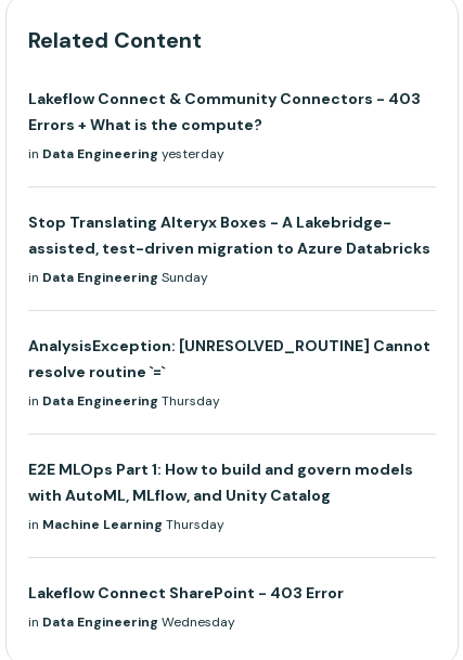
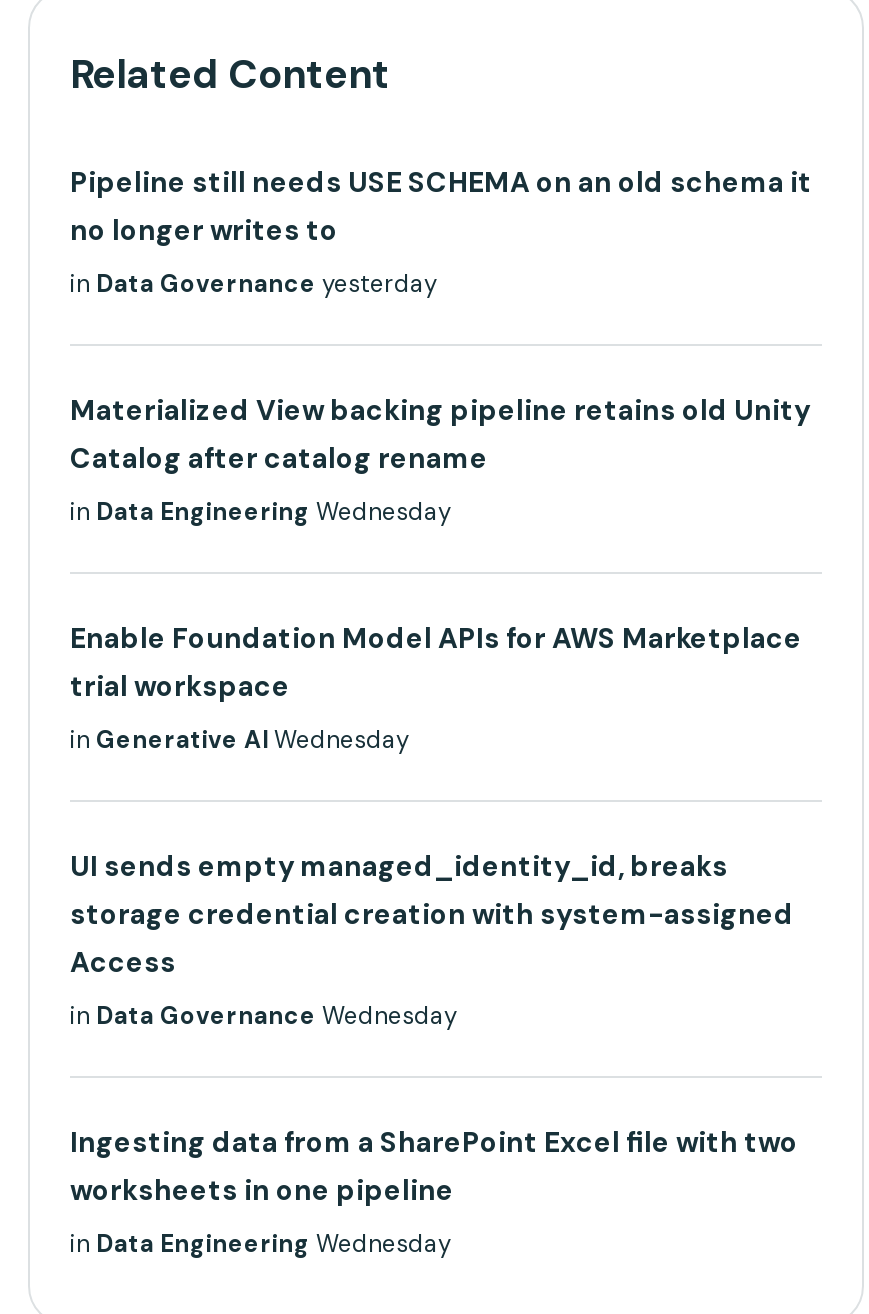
- Lakeflow Connect & Community Connectors - 403
- Errors + What is the compute?
+ Pipeline still needs USE SCHEMA on an old schema it
+ no longer writes to

- in Data Engineering yesterday
+ in Data Governance yesterday

- Stop Translating Alteryx Boxes - A Lakebridge-
- assisted, test-driven migration to Azure Databricks
+ Materialized View backing pipeline retains old Unity
+ Catalog after catalog rename

- in Data Engineering Sunday
+ in Data Engineering Wednesday

- AnalysisException: [UNRESOLVED_ROUTINE] Cannot
- resolve routine `=`
+ Enable Foundation Model APIs for AWS Marketplace
+ trial workspace

- in Data Engineering Thursday
+ in Generative AI Wednesday

- E2E MLOps Part 1: How to build and govern models
- with AutoML, MLflow, and Unity Catalog
+ UI sends empty managed_identity_id, breaks
+ storage credential creation with system-assigned
+ Access

- in Machine Learning Thursday
+ in Data Governance Wednesday

- Lakeflow Connect SharePoint - 403 Error
+ Ingesting data from a SharePoint Excel file with two
+ worksheets in one pipeline
